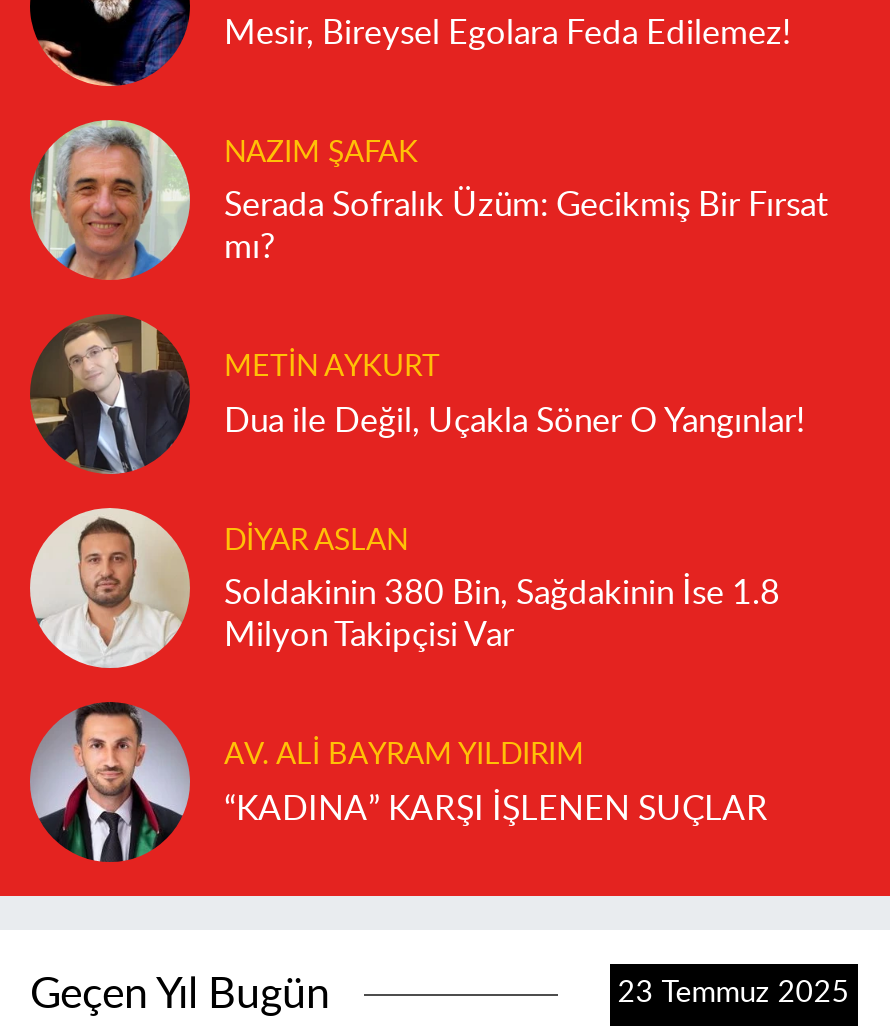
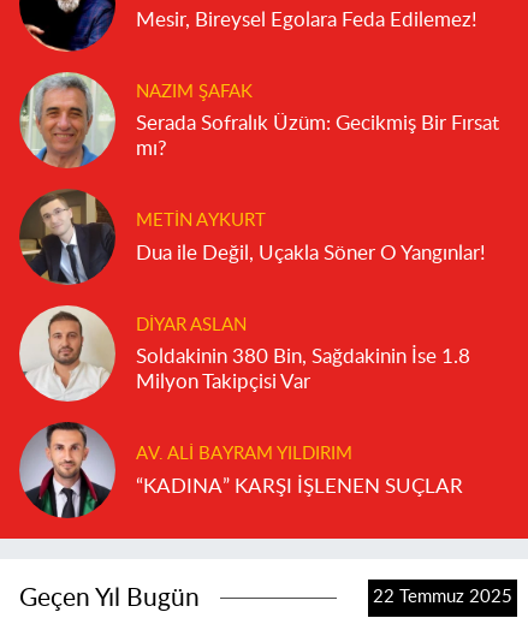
- 23 Temmuz 2025
+ 22 Temmuz 2025
